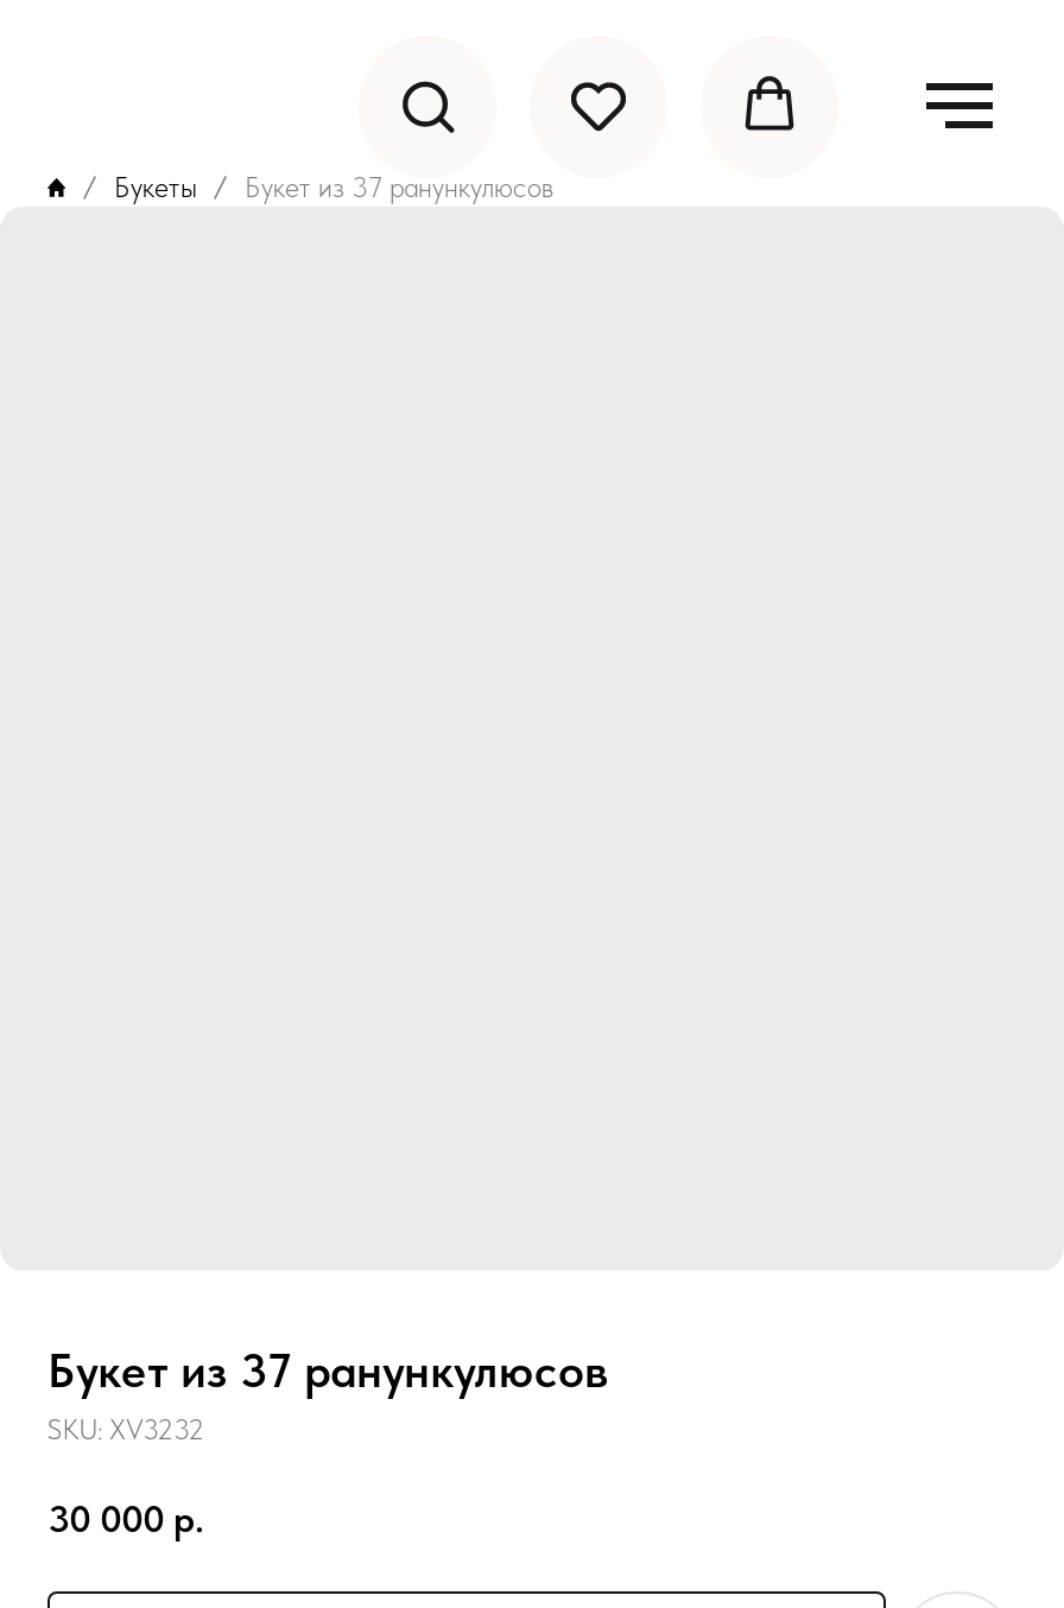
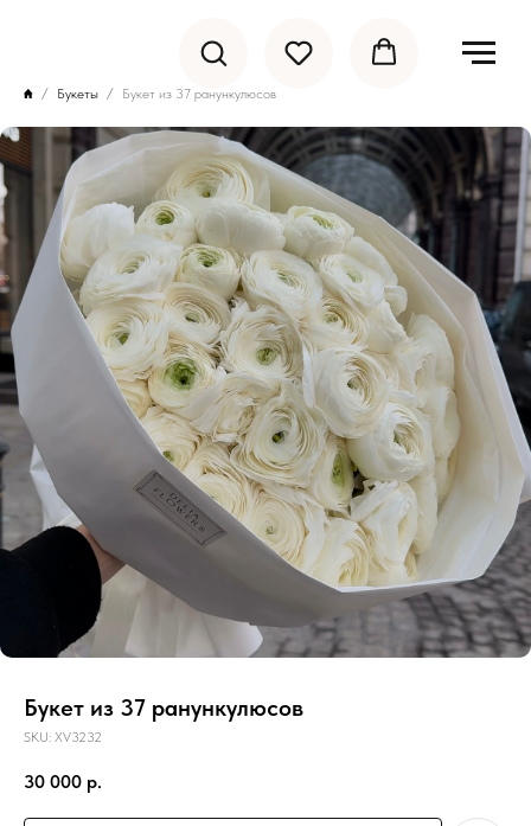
+ [image]
